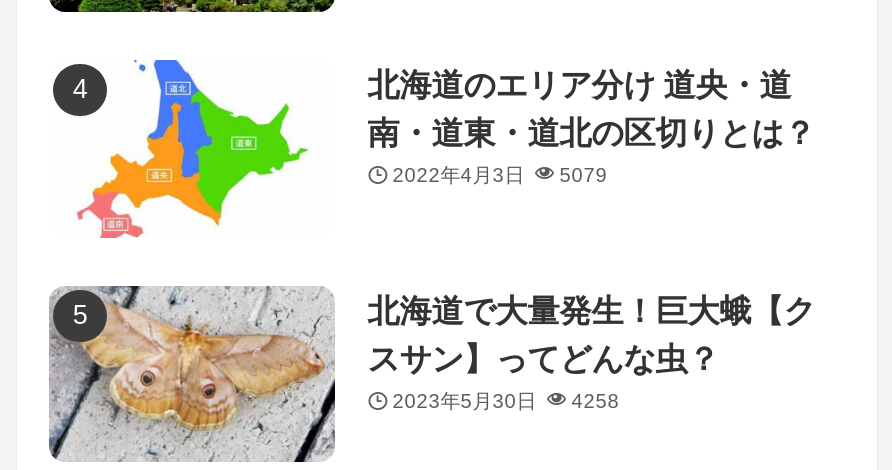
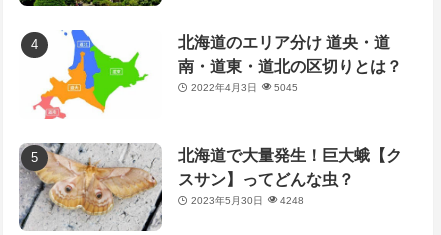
- 2022年4月3日 5079
+ 2022年4月3日 5045

- 2023年5月30日 4258
+ 2023年5月30日 4248
